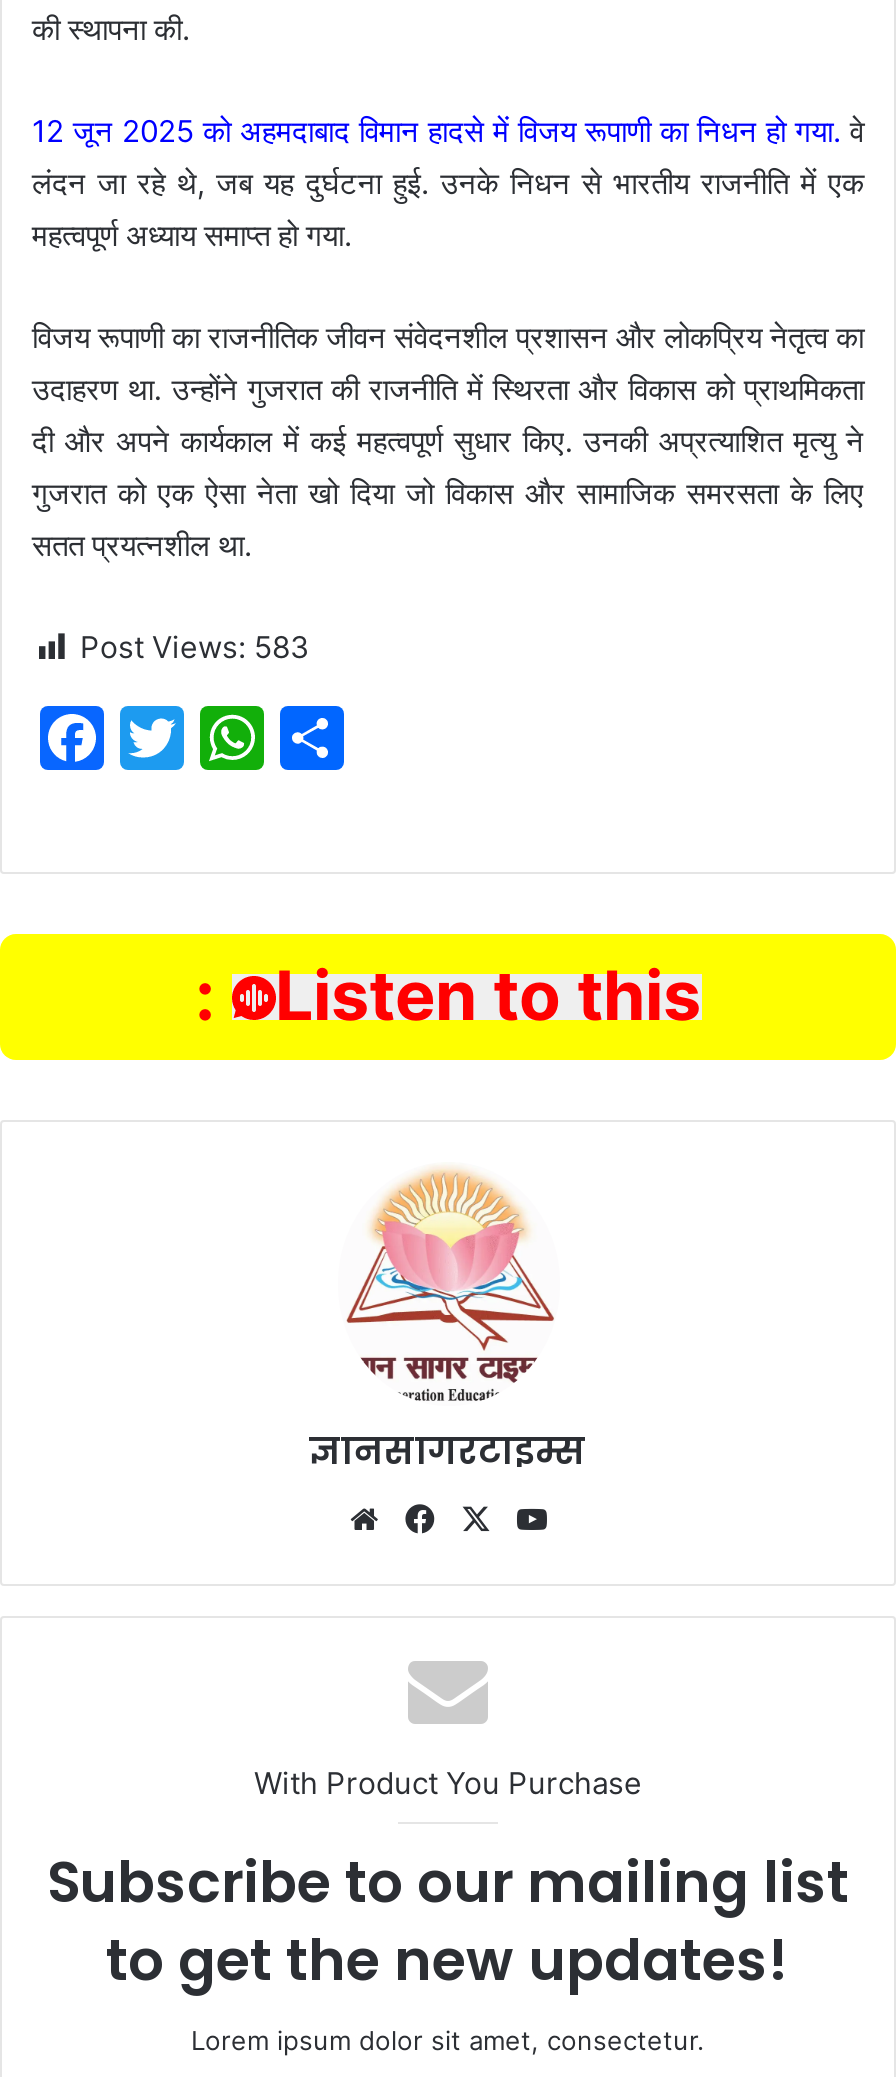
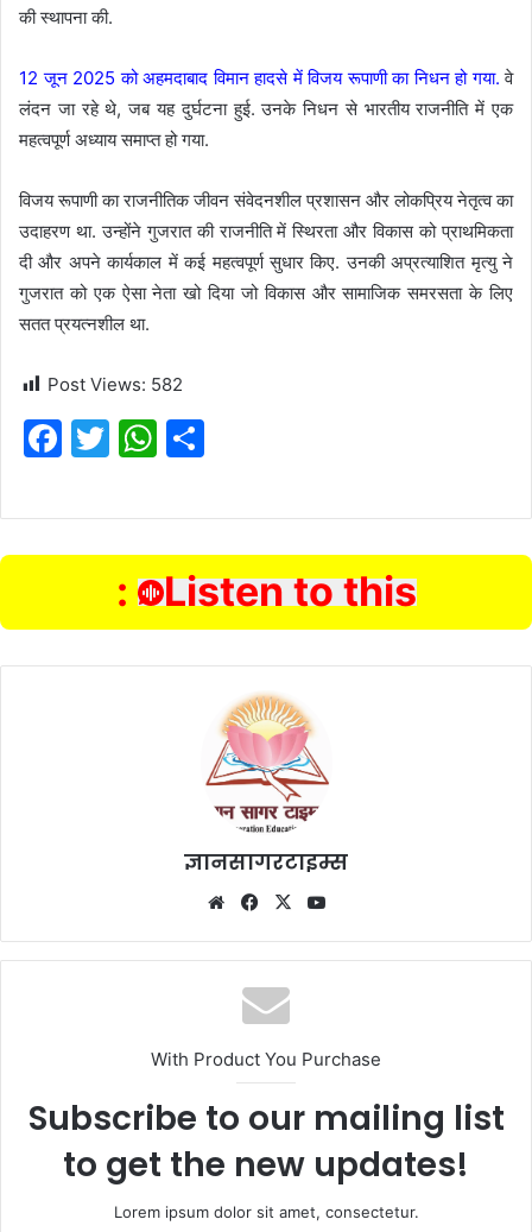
- Post Views: 583
+ Post Views: 582
